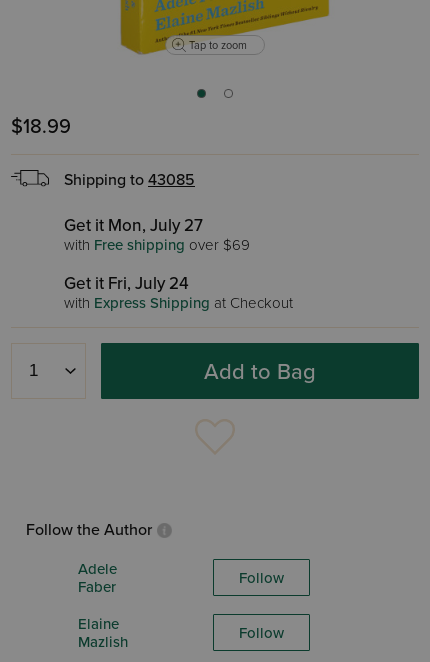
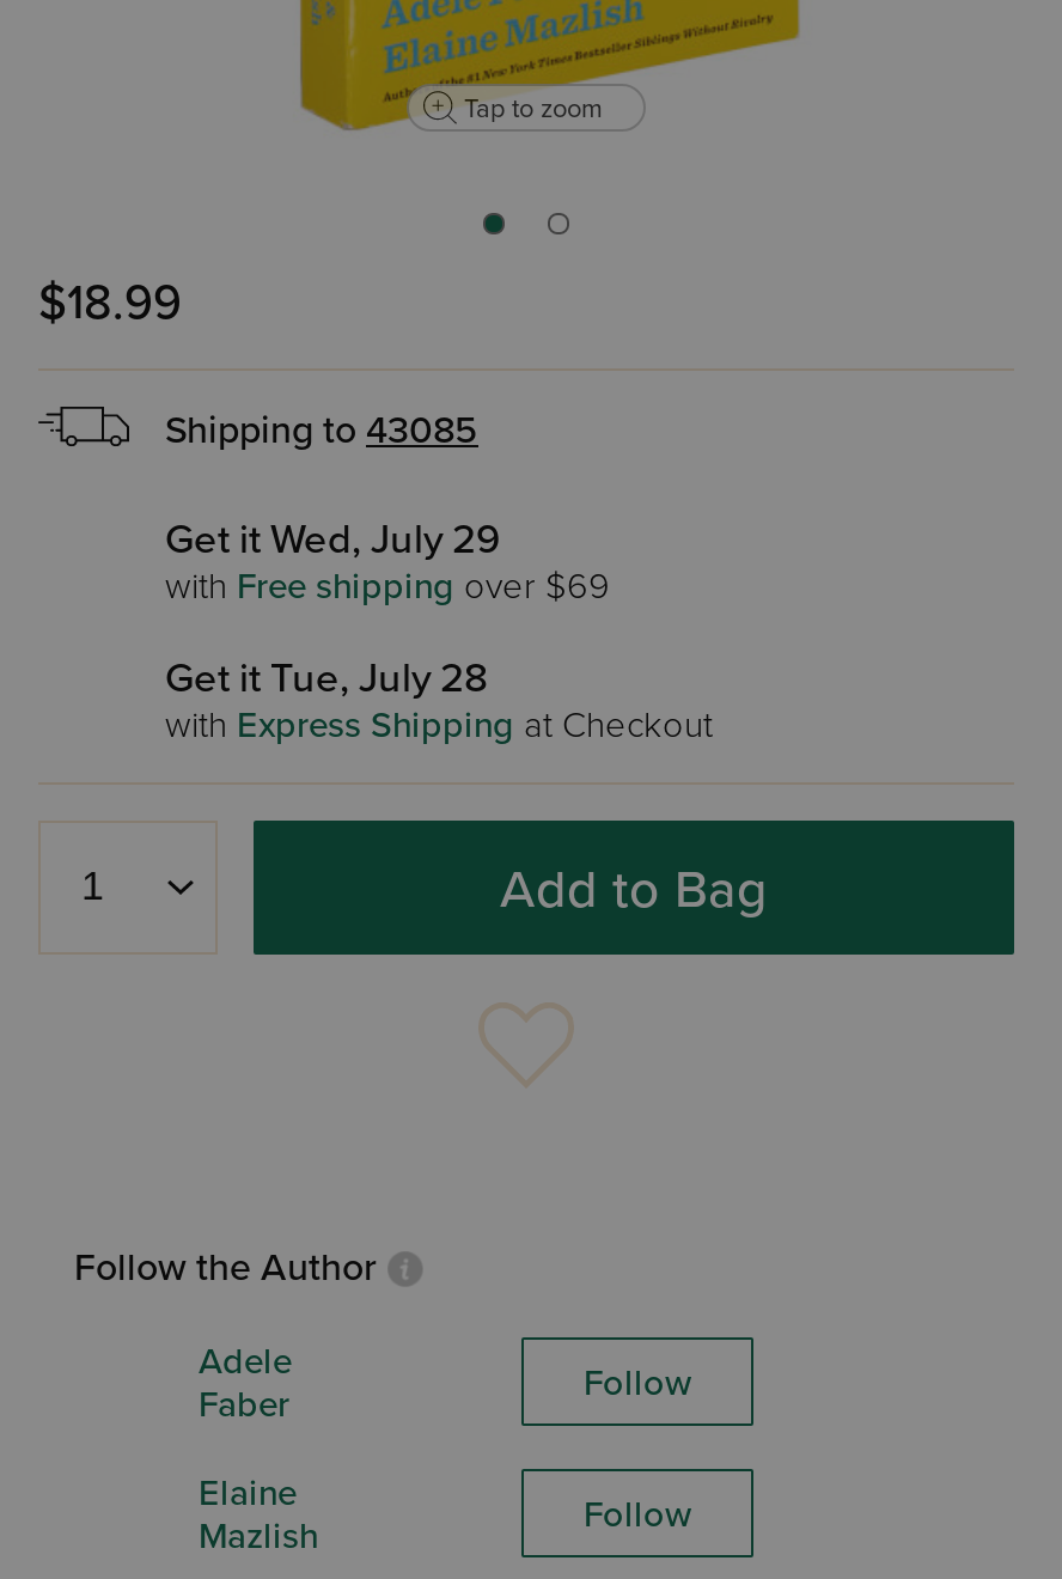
- Get it Mon, July 27
+ Get it Wed, July 29

- Get it Fri, July 24
+ Get it Tue, July 28
